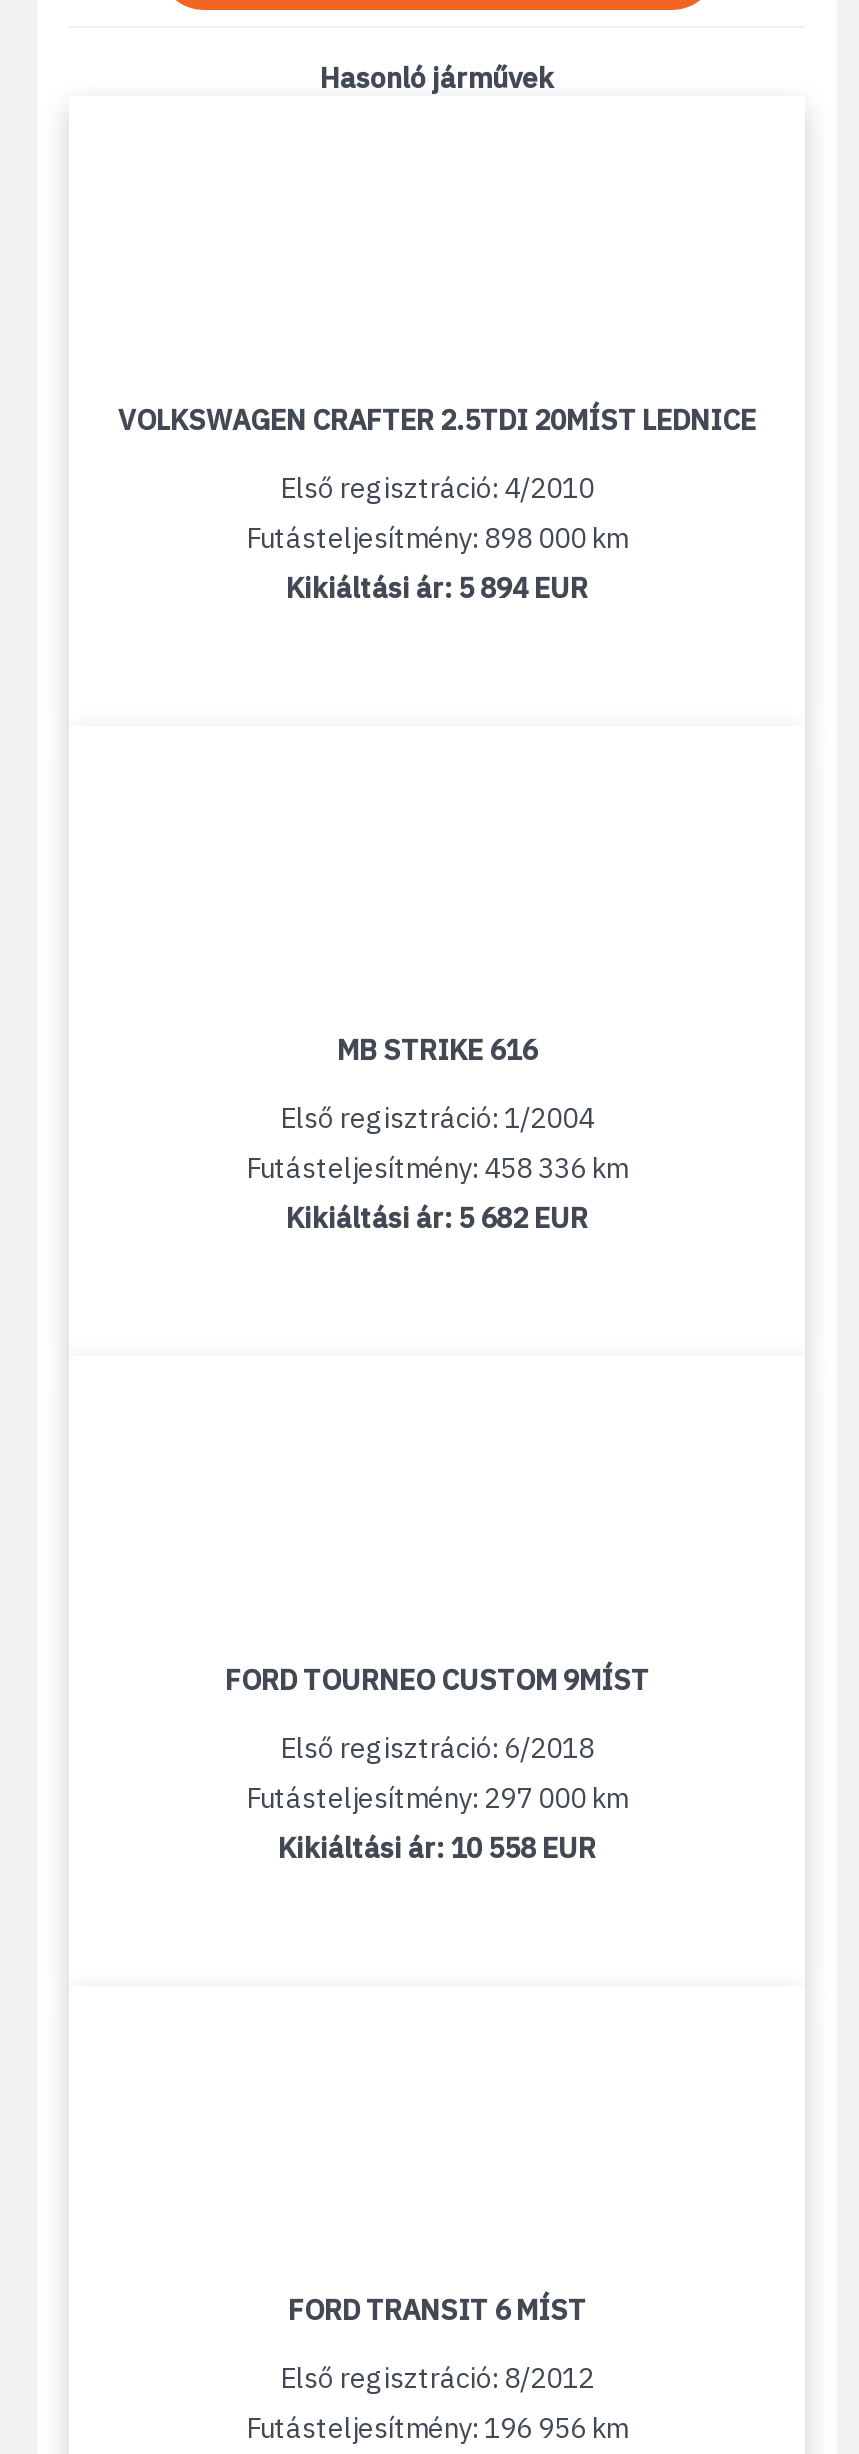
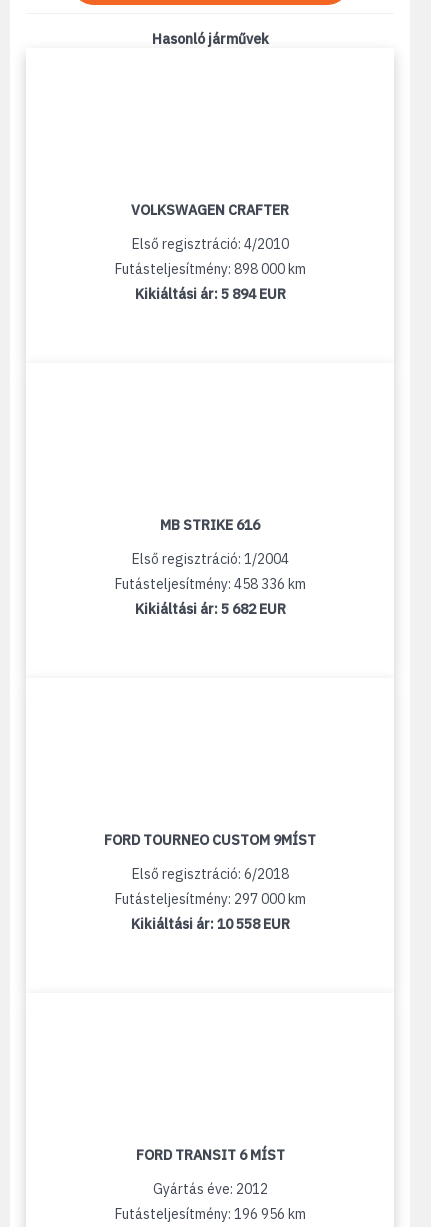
- VOLKSWAGEN CRAFTER 2.5TDI 20MÍST LEDNICE
+ VOLKSWAGEN CRAFTER

- Első regisztráció: 8/2012
+ Gyártás éve: 2012
